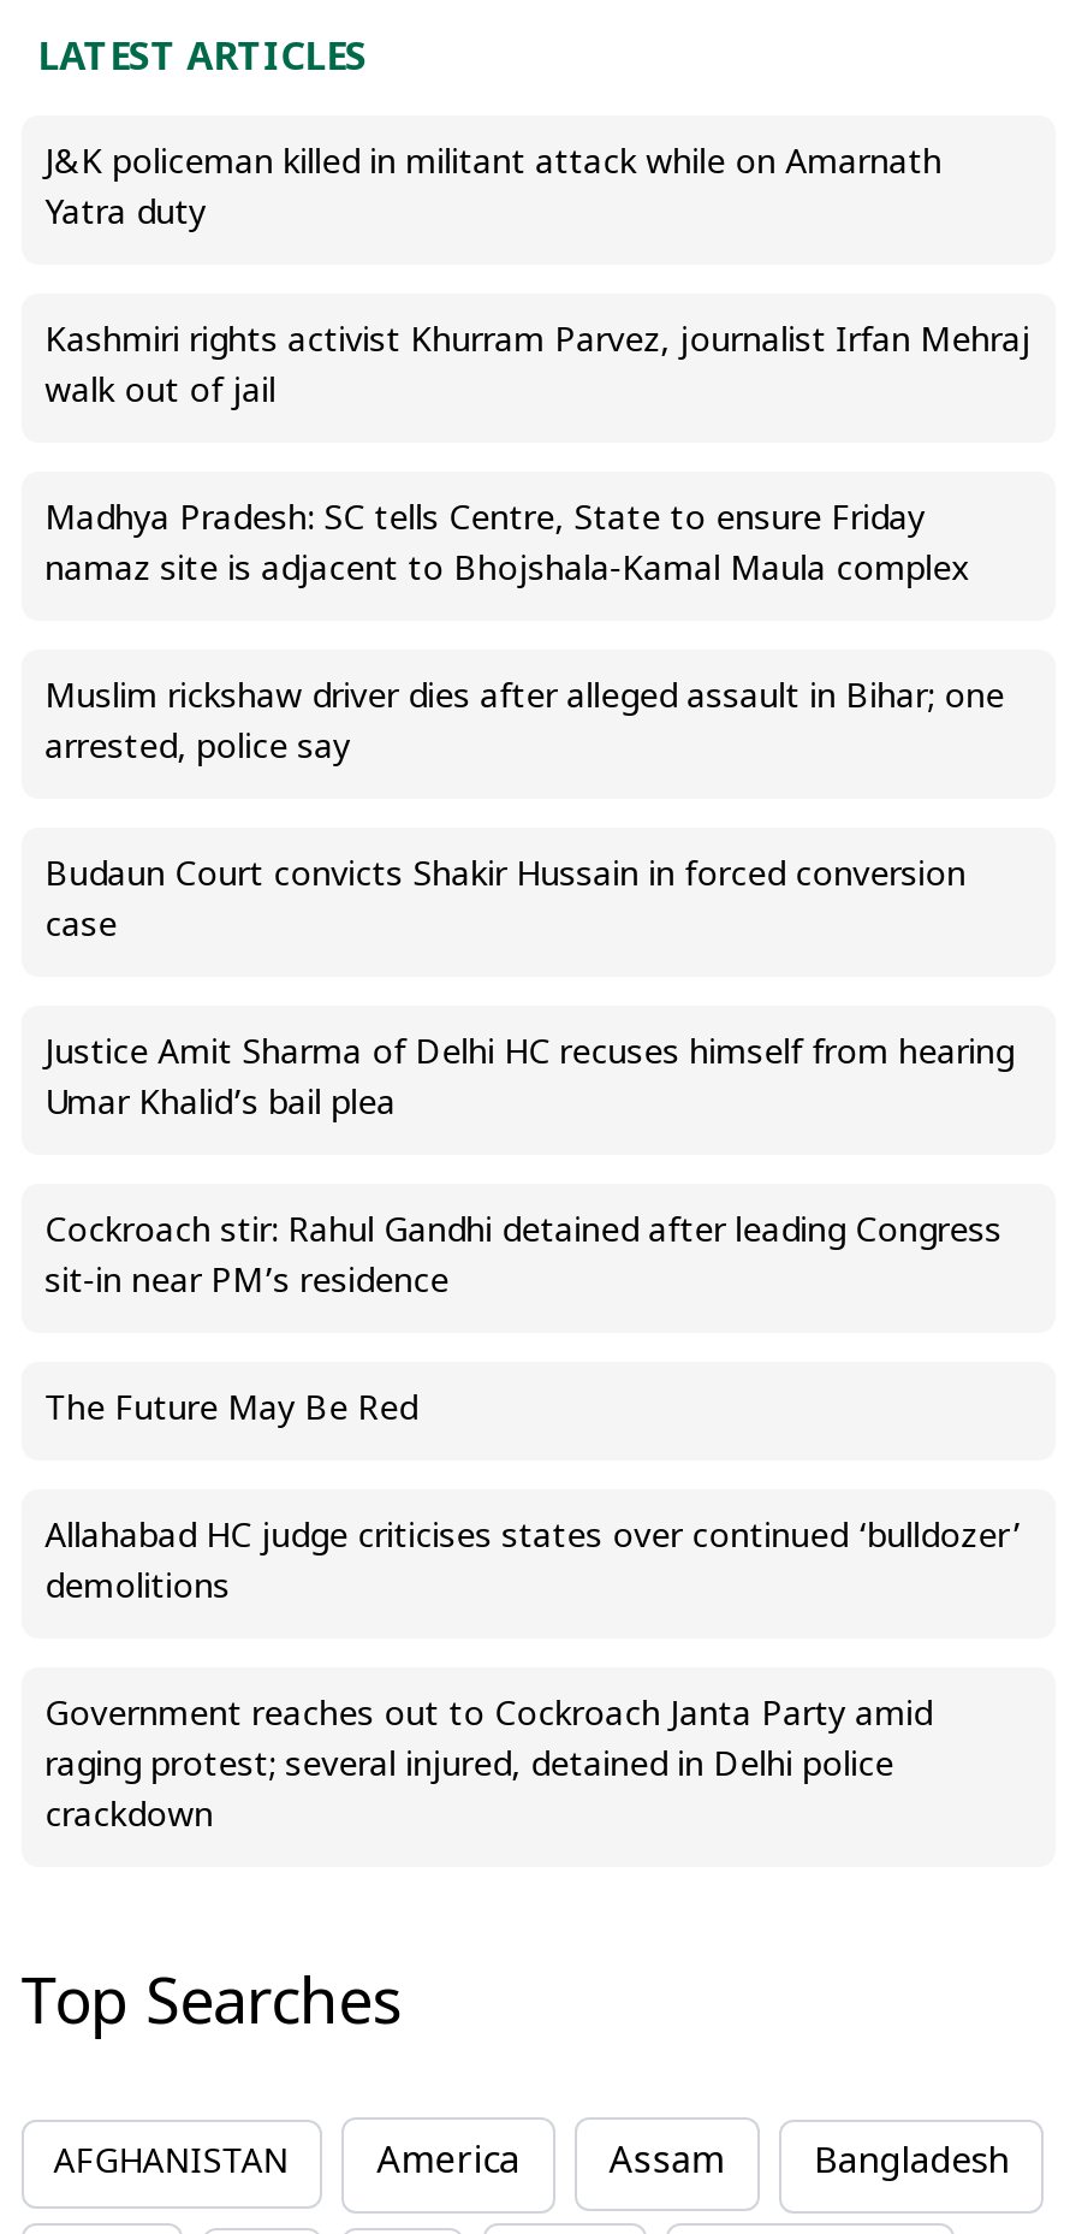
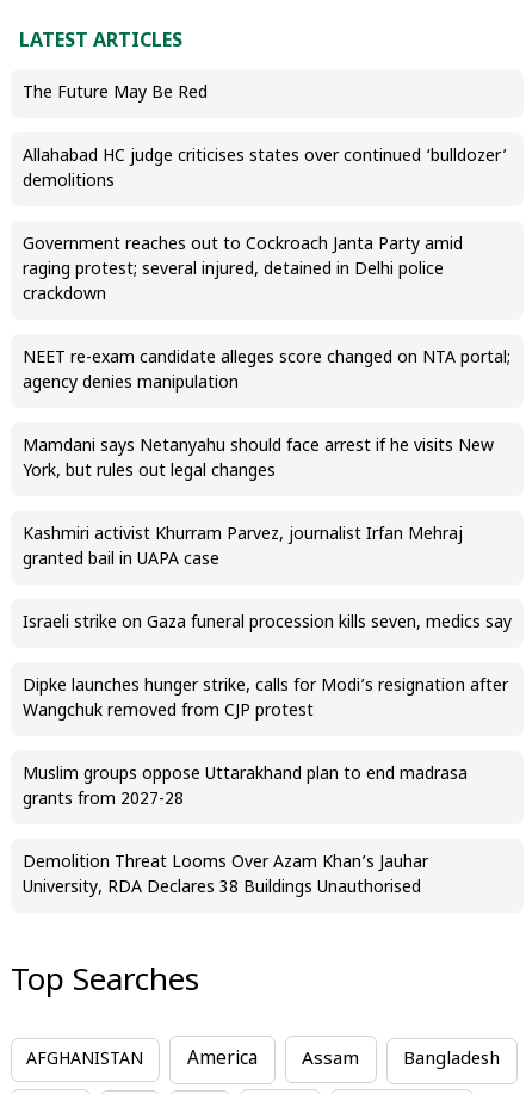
- J&K policeman killed in militant attack while on Amarnath
- Yatra duty
- Kashmiri rights activist Khurram Parvez, journalist Irfan Mehraj
- walk out of jail
- Madhya Pradesh: SC tells Centre, State to ensure Friday
- namaz site is adjacent to Bhojshala-Kamal Maula complex
- Muslim rickshaw driver dies after alleged assault in Bihar; one
- arrested, police say
- Budaun Court convicts Shakir Hussain in forced conversion
- case
- Justice Amit Sharma of Delhi HC recuses himself from hearing
- Umar Khalid’s bail plea
- Cockroach stir: Rahul Gandhi detained after leading Congress
- sit-in near PM’s residence

moved up: The Future May Be Red | Allahabad HC judge criticises states over continued ‘bulldozer’ | demolitions | Government reaches out to Cockroach Janta Party amid | raging protest; several injured, detained in Delhi police | crackdown

+ NEET re-exam candidate alleges score changed on NTA portal;
+ agency denies manipulation
+ Mamdani says Netanyahu should face arrest if he visits New
+ York, but rules out legal changes
+ Kashmiri activist Khurram Parvez, journalist Irfan Mehraj
+ granted bail in UAPA case
+ Israeli strike on Gaza funeral procession kills seven, medics say
+ Dipke launches hunger strike, calls for Modi’s resignation after
+ Wangchuk removed from CJP protest
+ Muslim groups oppose Uttarakhand plan to end madrasa
+ grants from 2027-28
+ Demolition Threat Looms Over Azam Khan’s Jauhar
+ University, RDA Declares 38 Buildings Unauthorised
